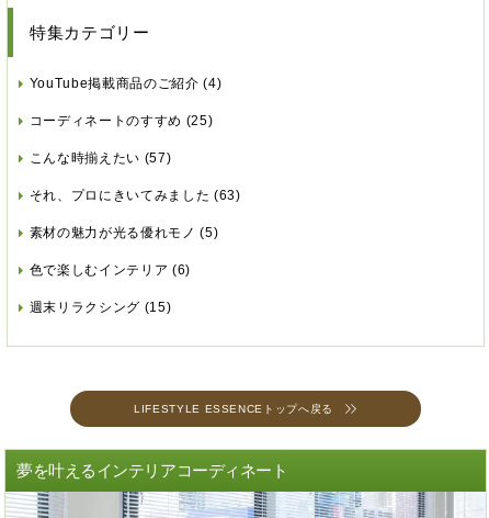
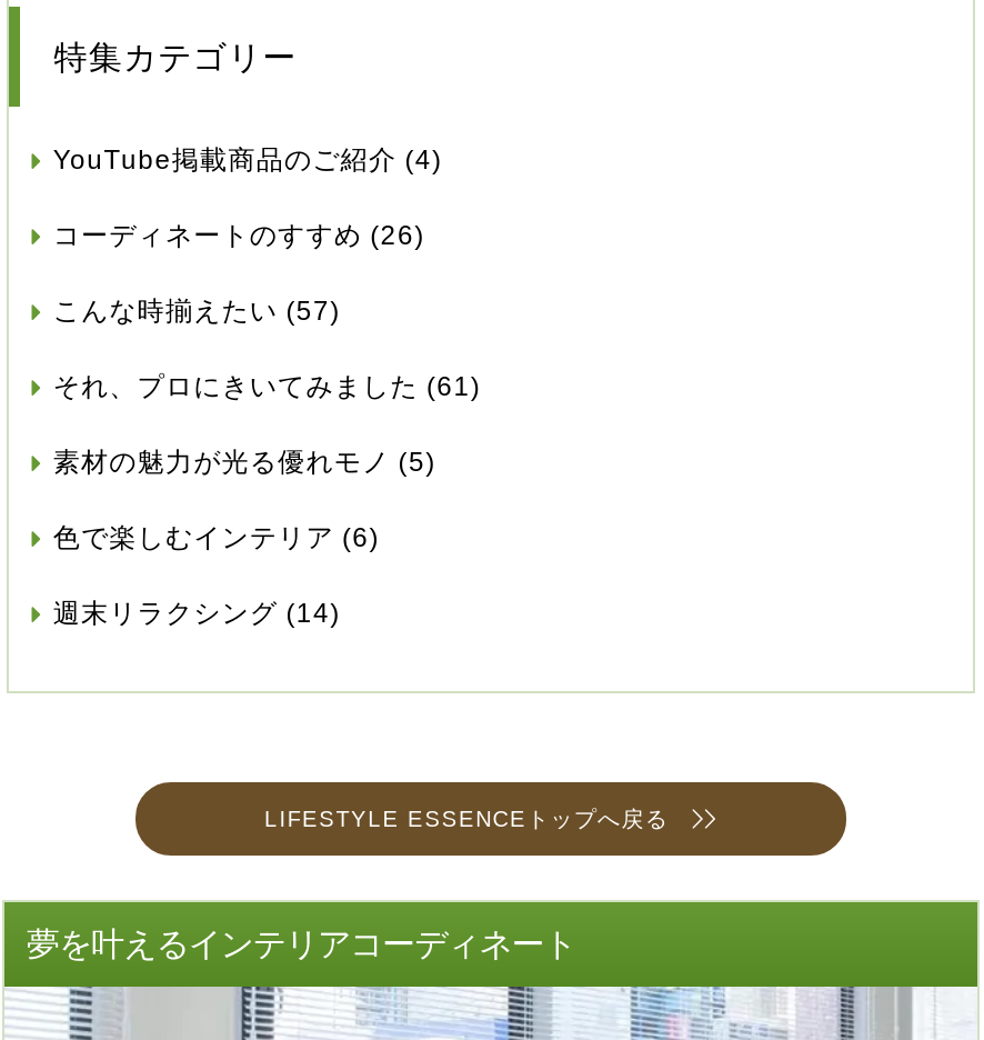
- コーディネートのすすめ(25)
+ コーディネートのすすめ(26)

- それ、プロにきいてみました(63)
+ それ、プロにきいてみました(61)

- 週末リラクシング(15)
+ 週末リラクシング(14)
